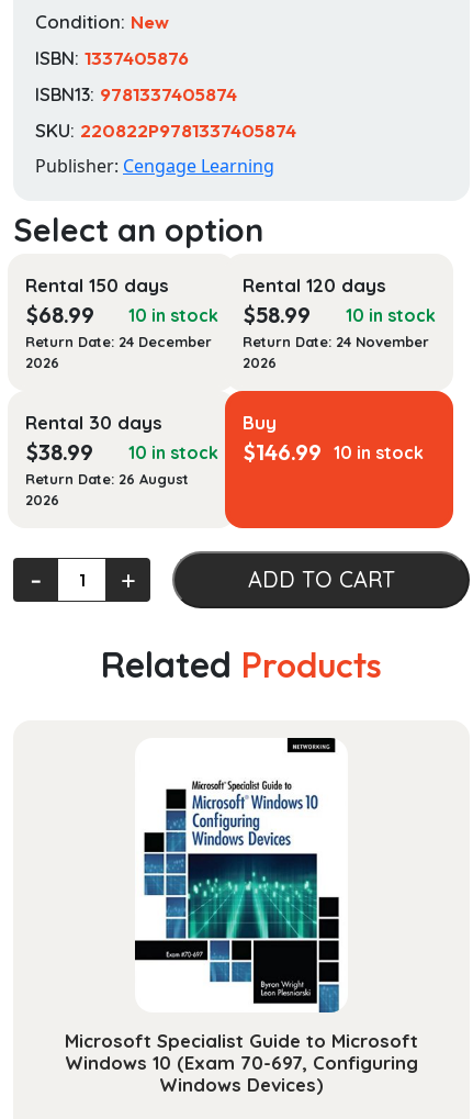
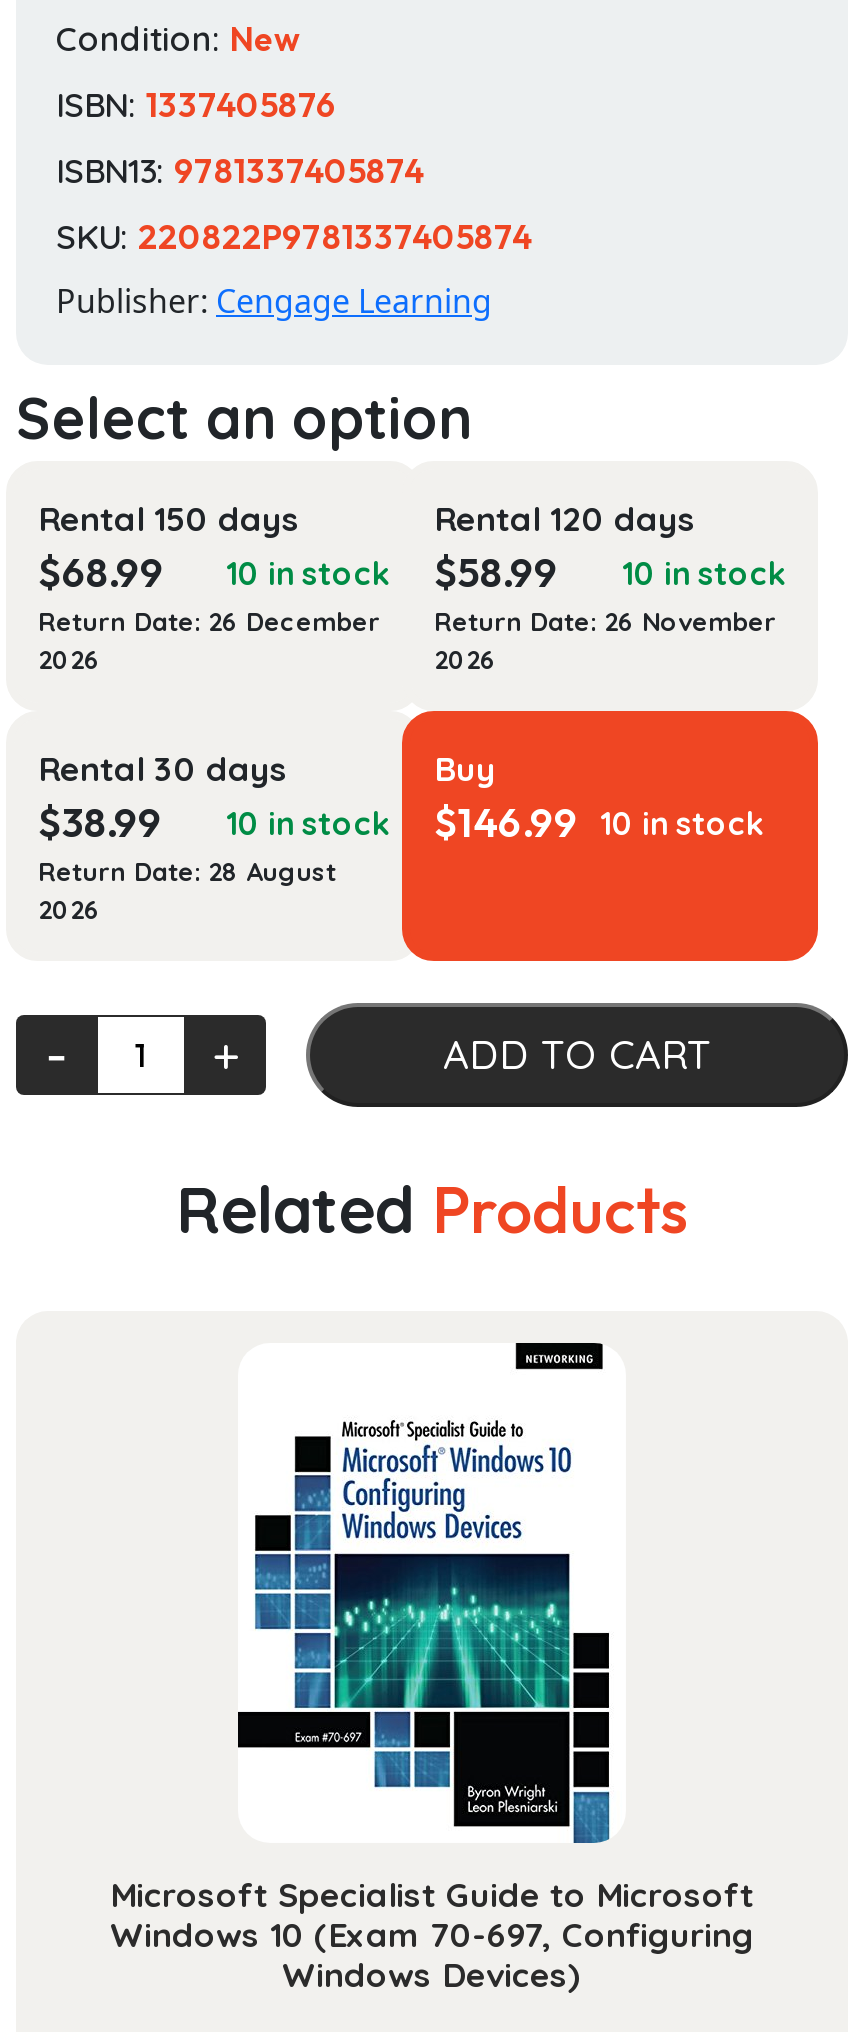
- Return Date: 24 December
+ Return Date: 26 December

- Return Date: 24 November
+ Return Date: 26 November

- Return Date: 26 August
+ Return Date: 28 August
